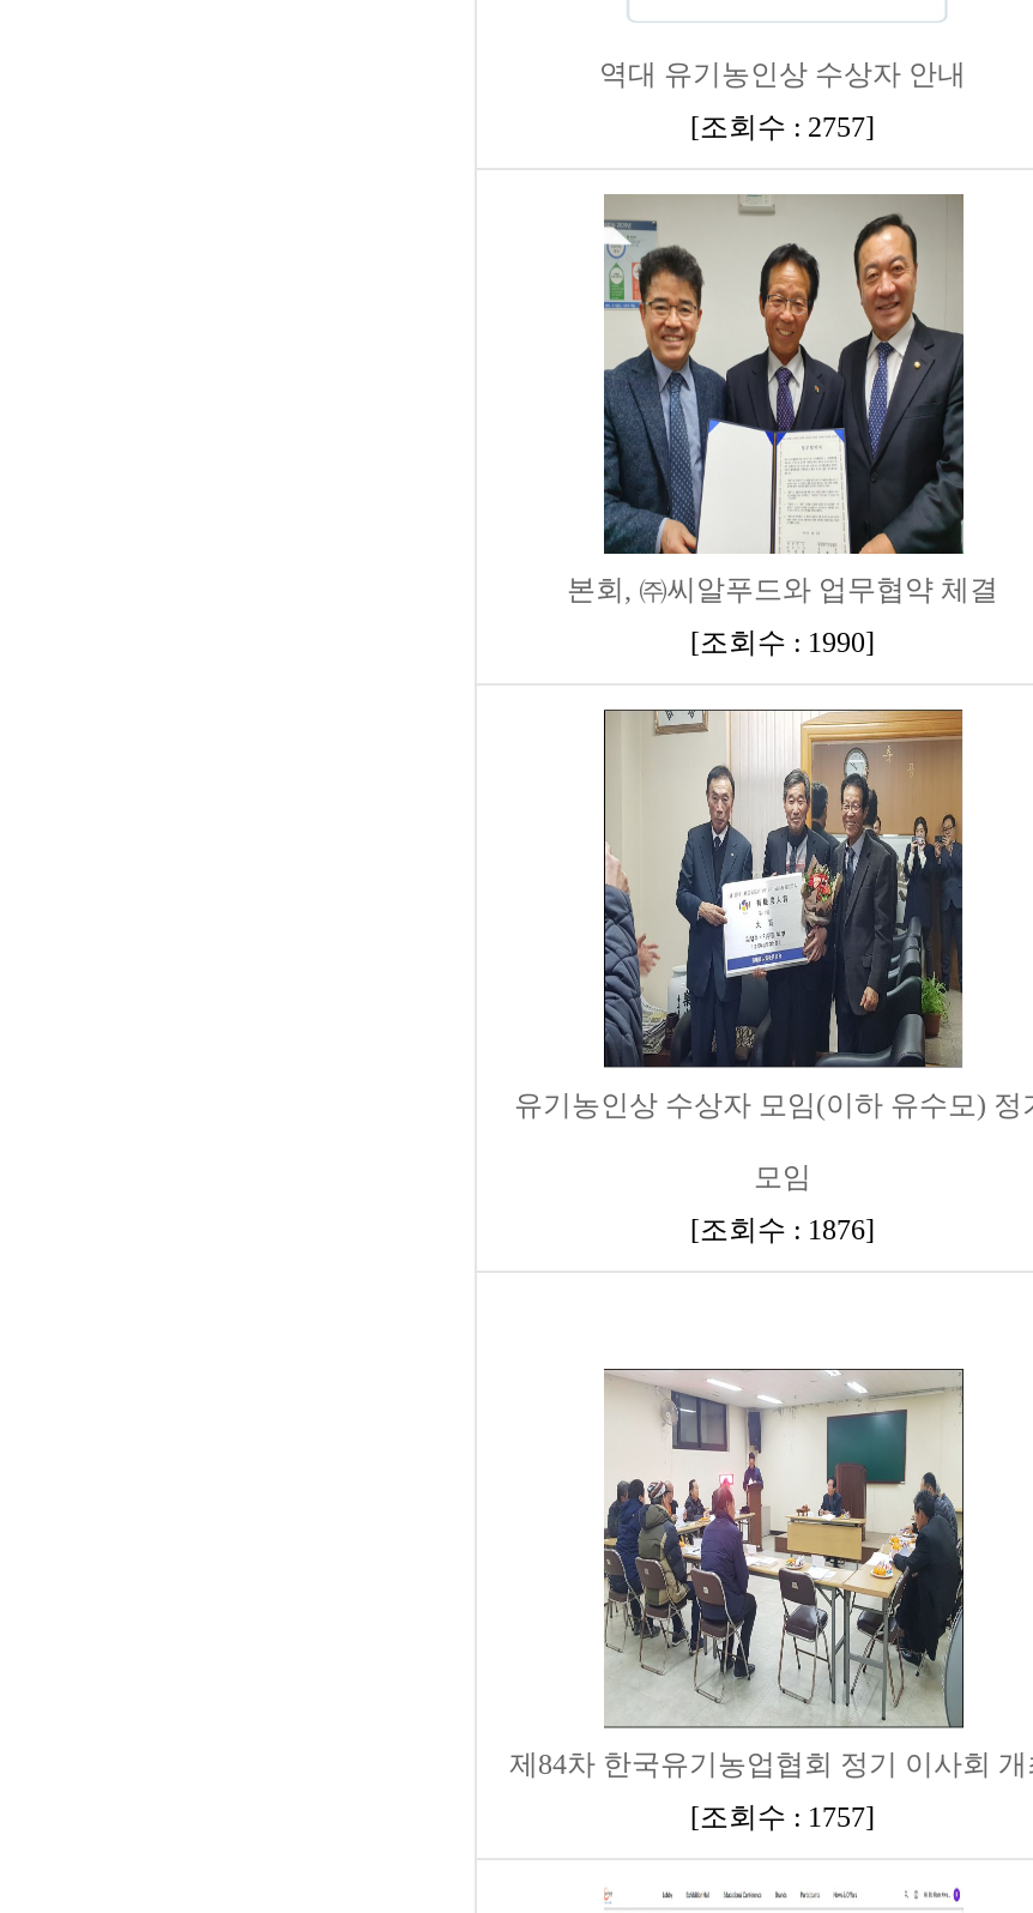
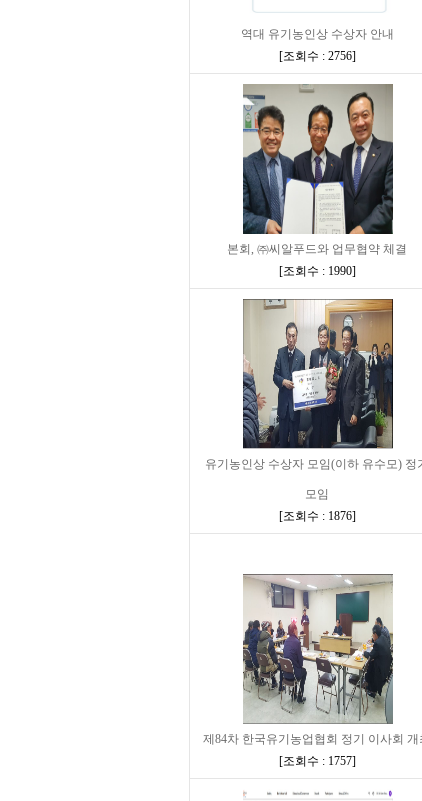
- [조회수 : 2757]
+ [조회수 : 2756]
